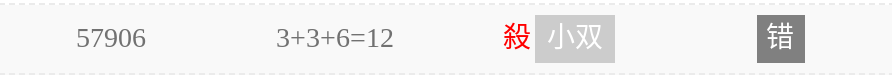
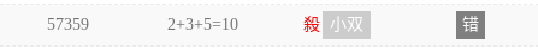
- 57906
+ 57359

- 3+3+6=12
+ 2+3+5=10
